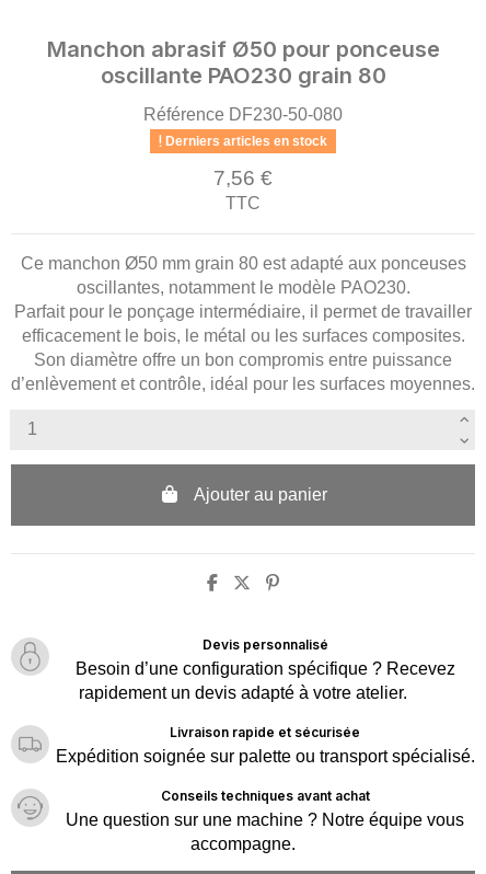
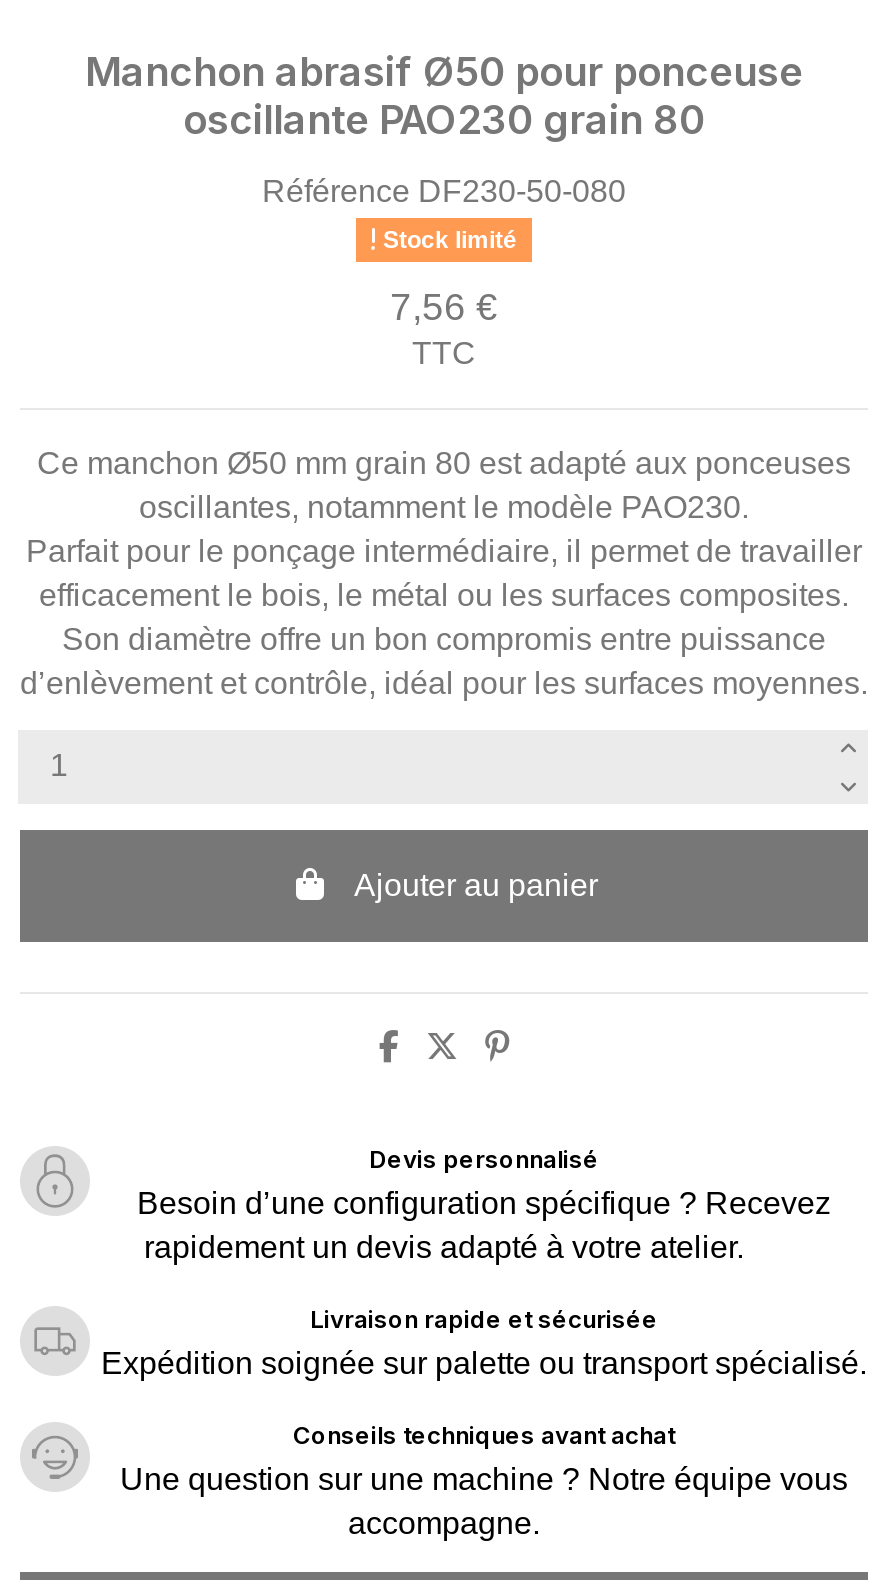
- Derniers articles en stock
+ Stock limité
